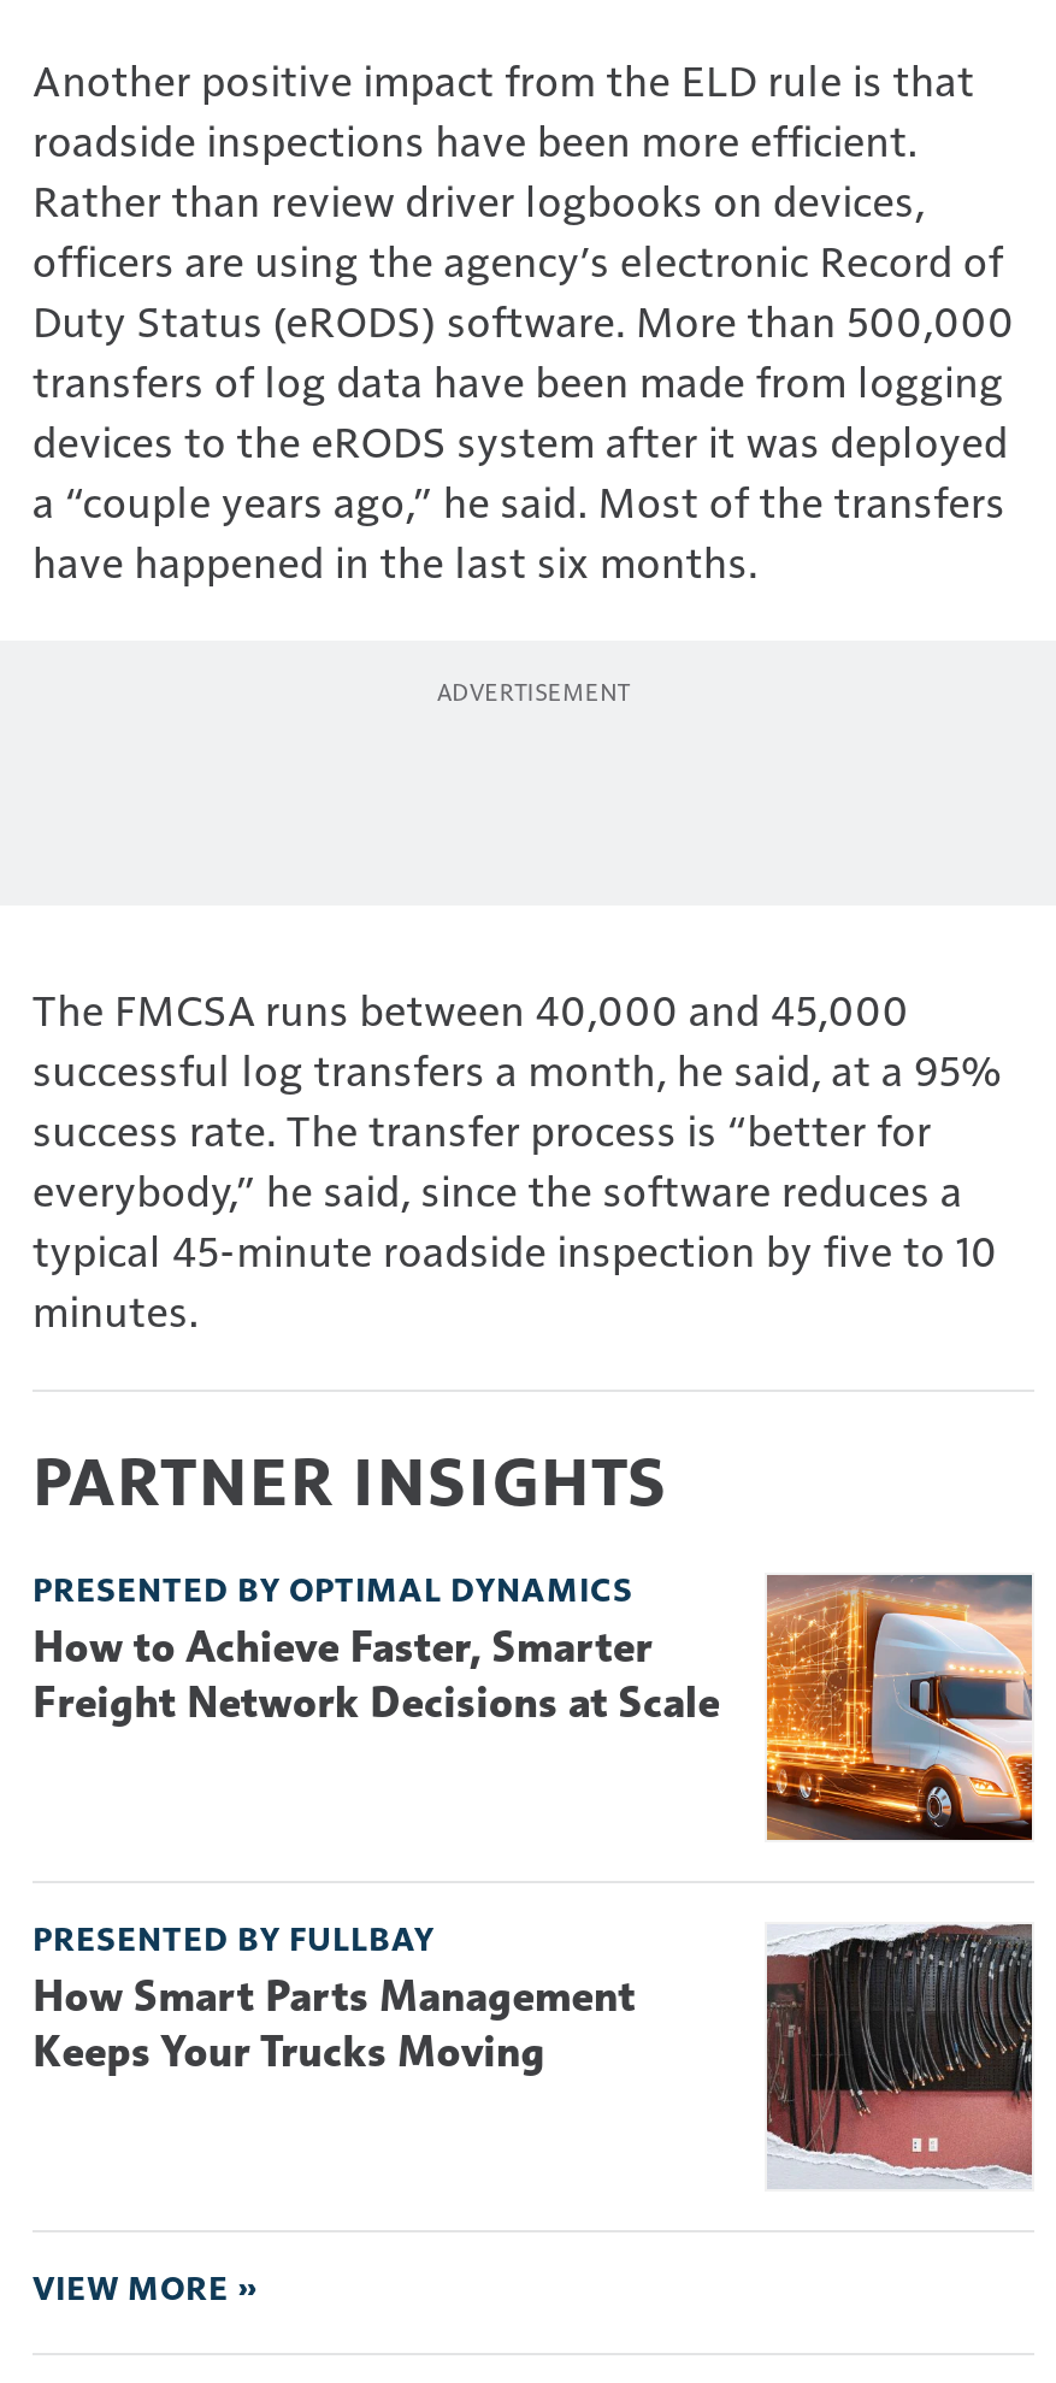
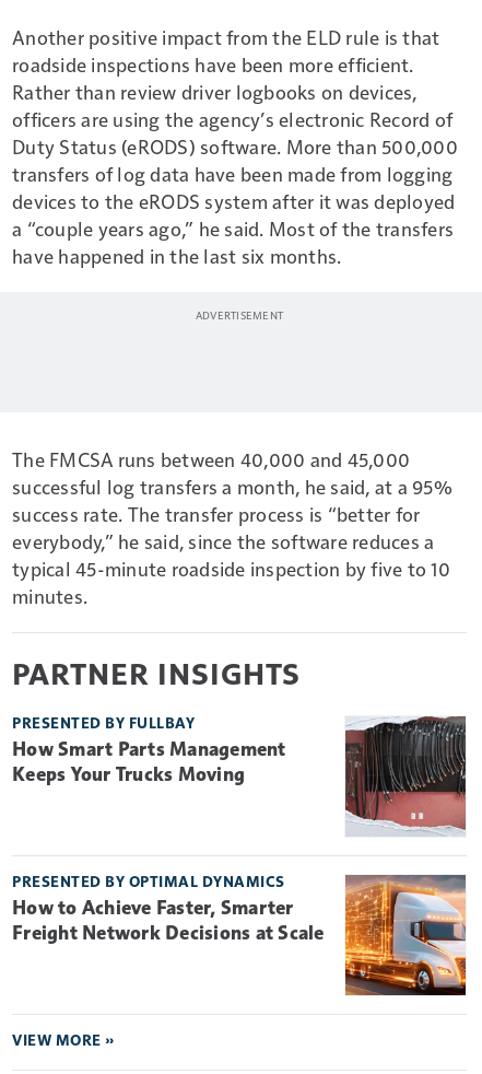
moved down: [image] | PRESENTED BY OPTIMAL DYNAMICS | How to Achieve Faster, Smarter | Freight Network Decisions at Scale

moved up: PRESENTED BY FULLBAY | How Smart Parts Management | Keeps Your Trucks Moving
